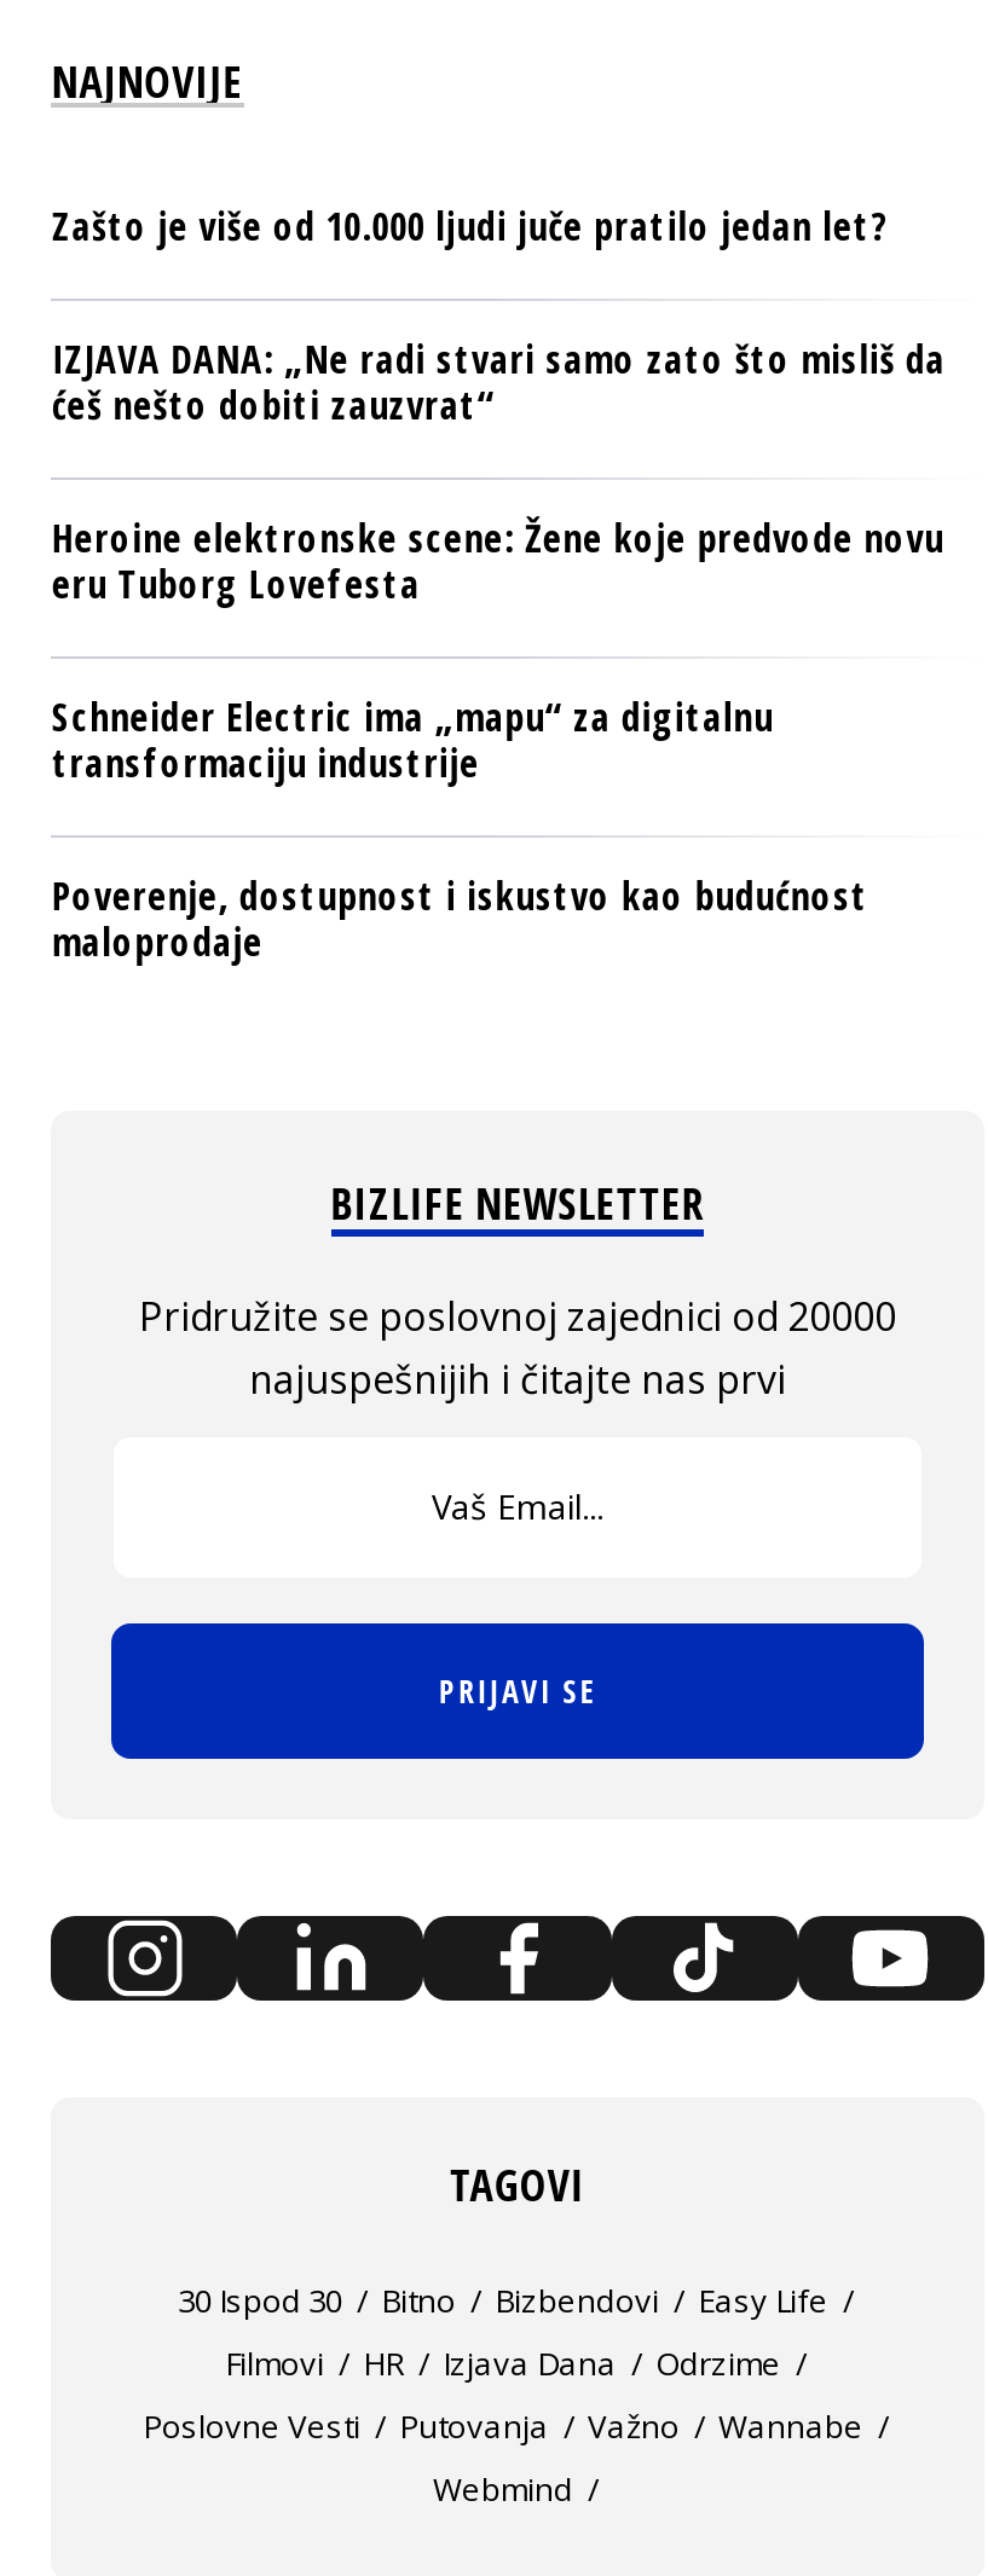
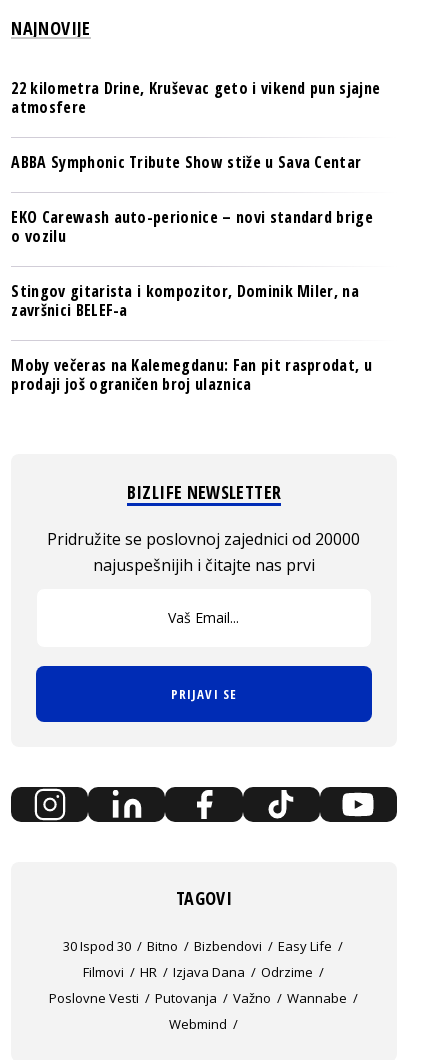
- Zašto je više od 10.000 ljudi juče pratilo jedan let?
+ 22 kilometra Drine, Kruševac geto i vikend pun sjajne
+ atmosfere

- IZJAVA DANA: „Ne radi stvari samo zato što misliš da
- ćeš nešto dobiti zauzvrat“
+ ABBA Symphonic Tribute Show stiže u Sava Centar

- Heroine elektronske scene: Žene koje predvode novu
- eru Tuborg Lovefesta
+ EKO Carewash auto-perionice – novi standard brige
+ o vozilu

- Schneider Electric ima „mapu“ za digitalnu
- transformaciju industrije
+ Stingov gitarista i kompozitor, Dominik Miler, na
+ završnici BELEF-a

- Poverenje, dostupnost i iskustvo kao budućnost
- maloprodaje
+ Moby večeras na Kalemegdanu: Fan pit rasprodat, u
+ prodaji još ograničen broj ulaznica
